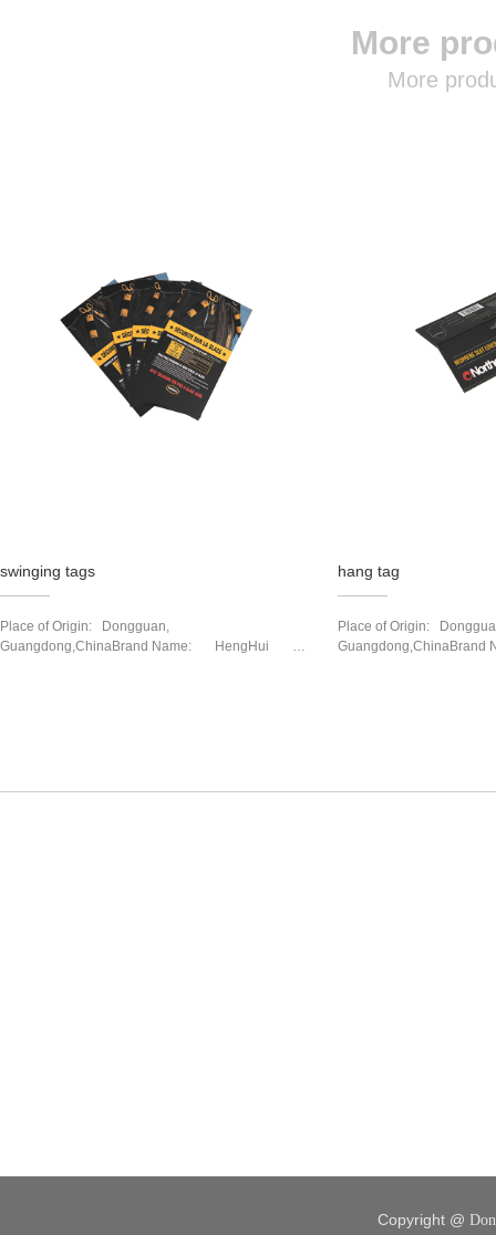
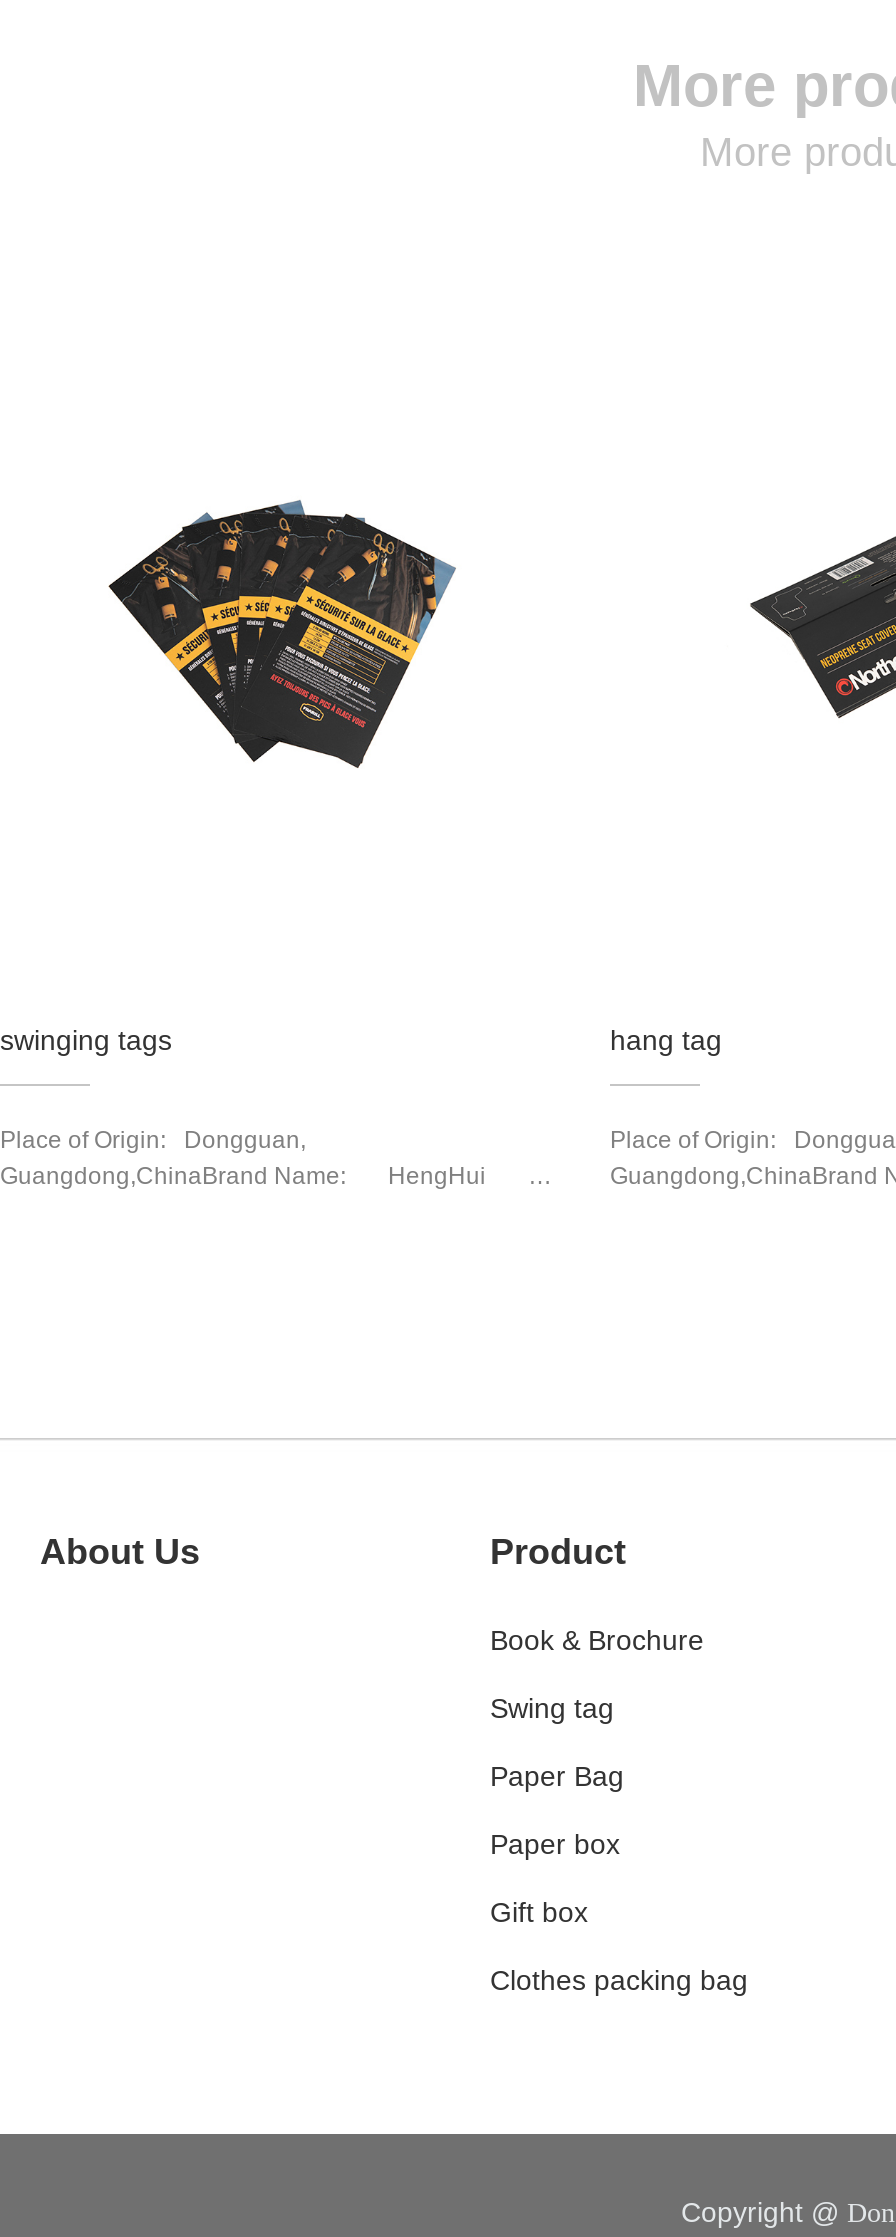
+ About Us
+ Product
+ Book & Brochure
+ Swing tag
+ Paper Bag
+ Paper box
+ Gift box
+ Clothes packing bag
